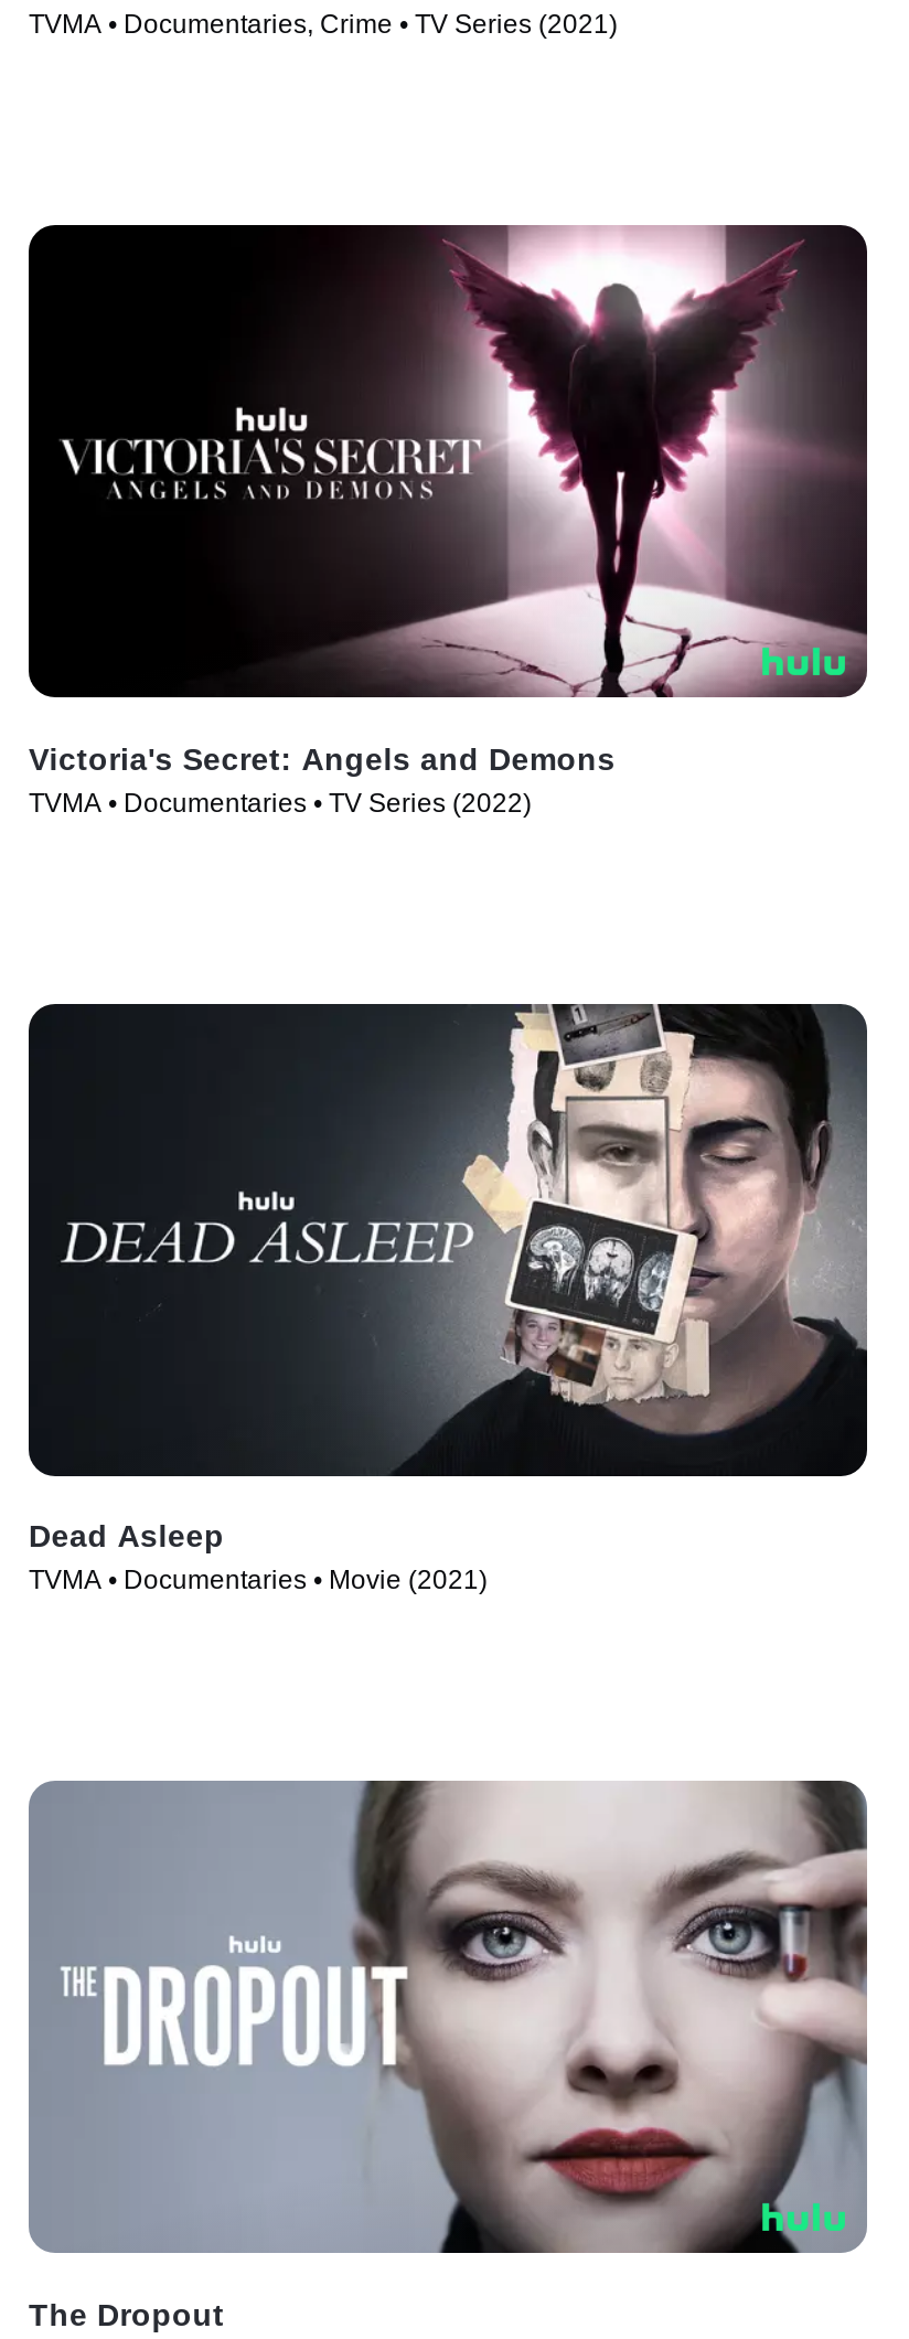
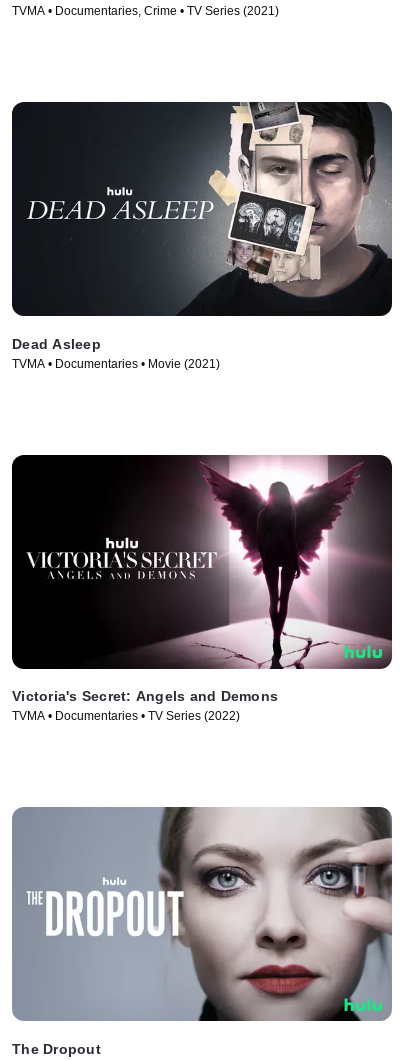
moved down: [image] | Victoria's Secret: Angels and Demons | TVMA • Documentaries • TV Series (2022)

moved up: [image] | Dead Asleep | TVMA • Documentaries • Movie (2021)
